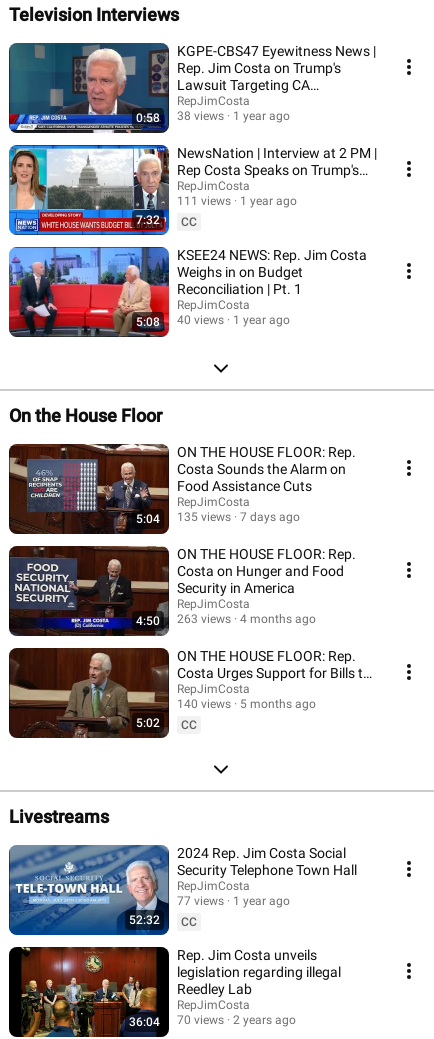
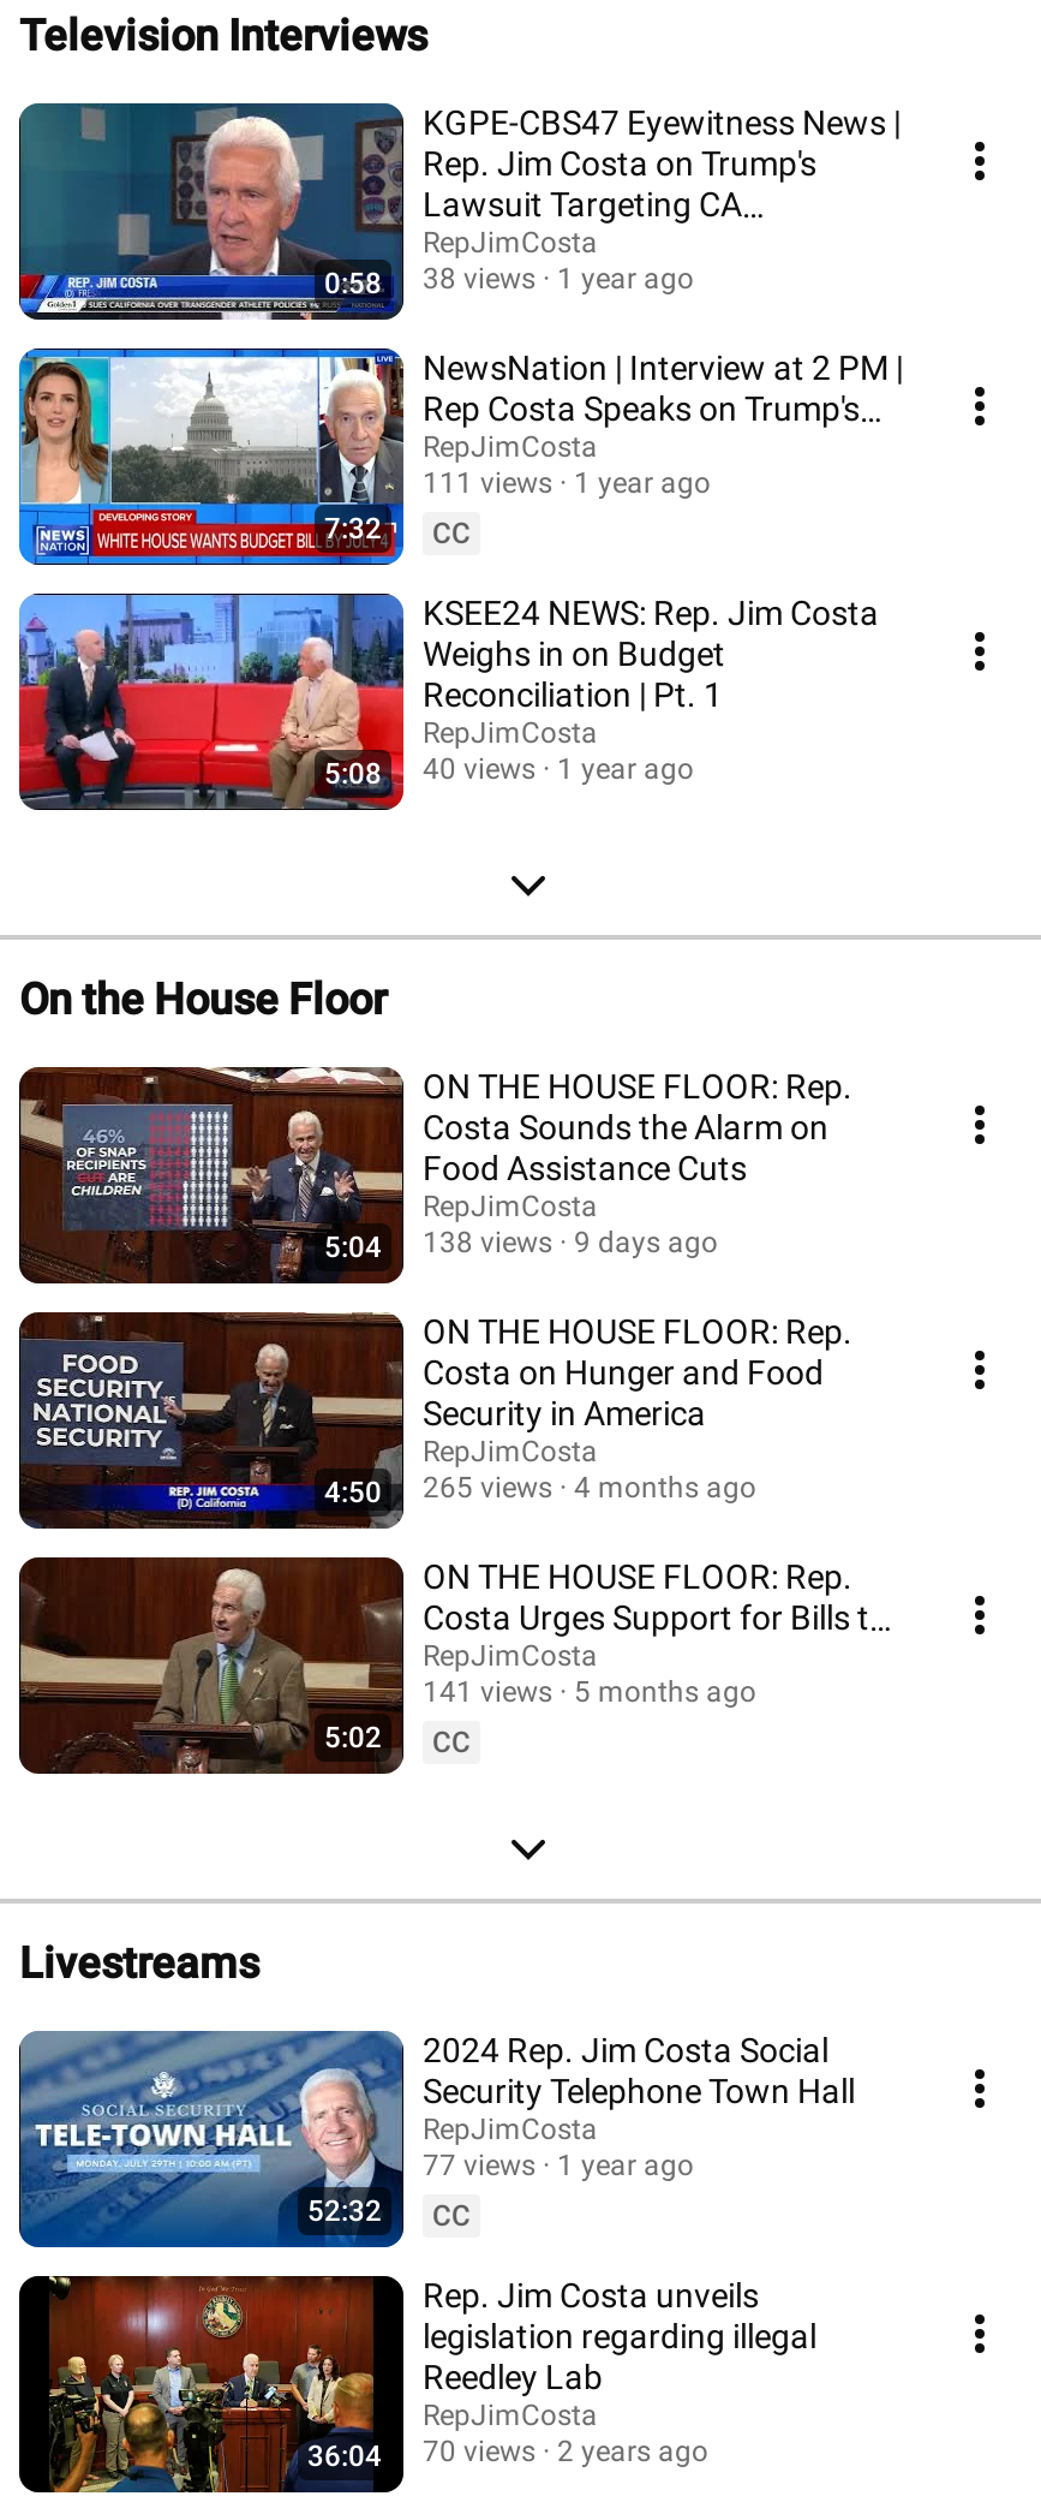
- 135 views
+ 138 views

- 7 days ago
+ 9 days ago

- 4:50 263 views 4 months ago
+ 4:50 265 views 4 months ago

- 140 views 5 months ago
+ 141 views 5 months ago
